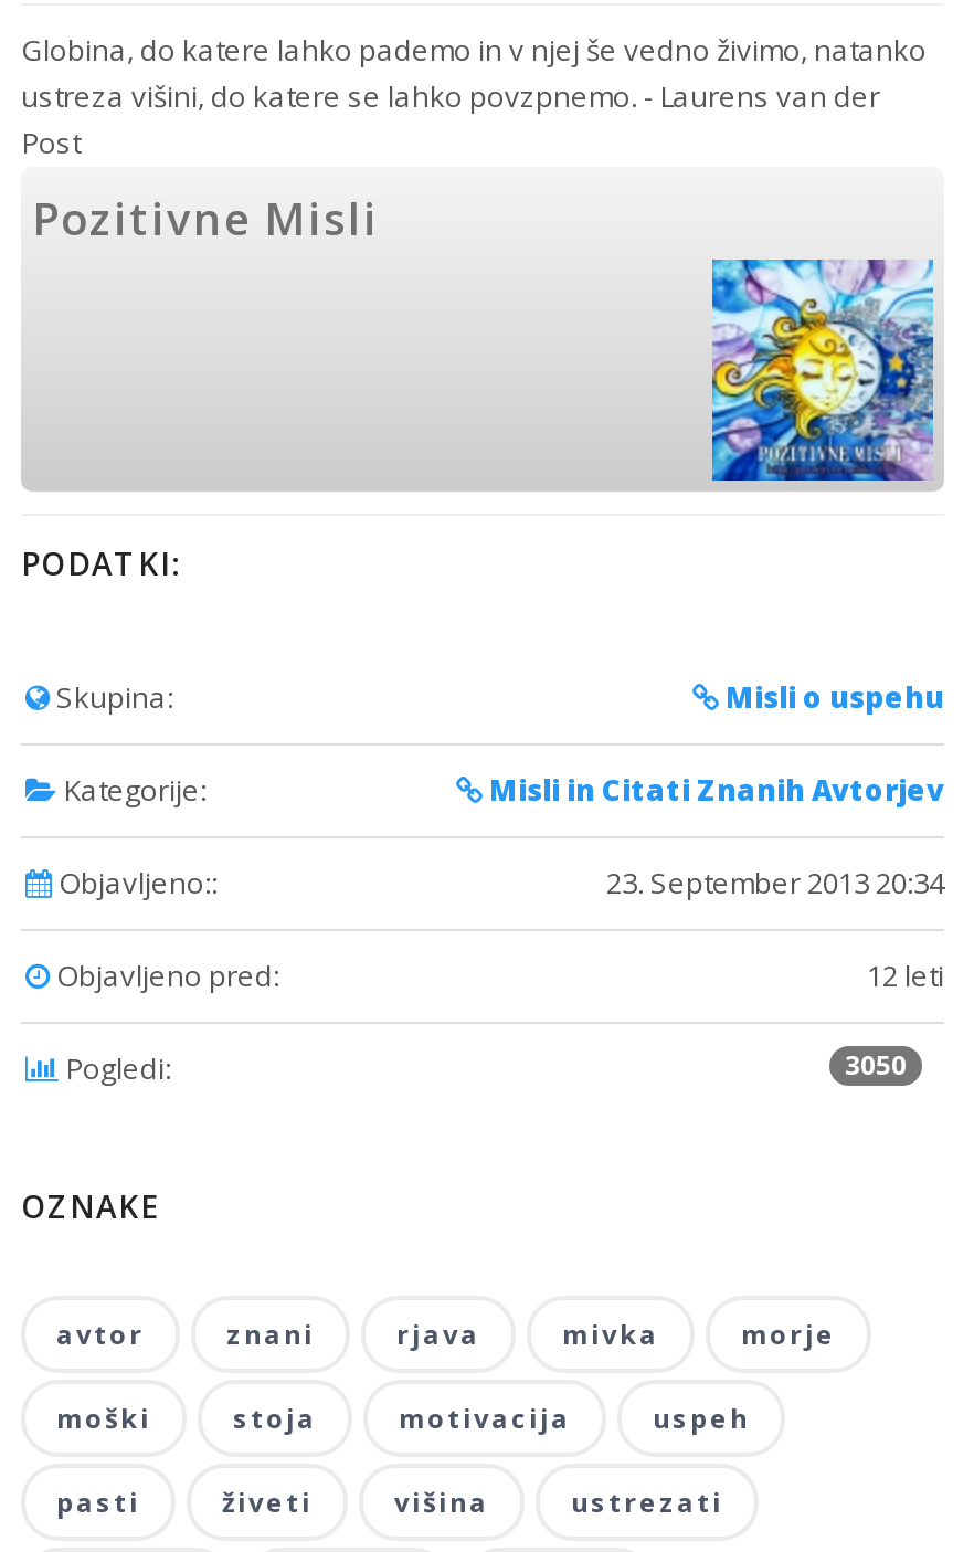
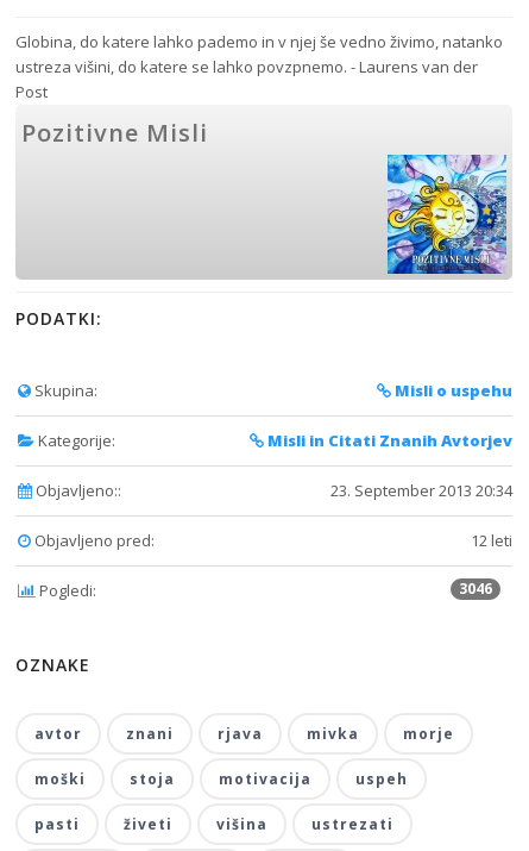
- 3050
+ 3046
